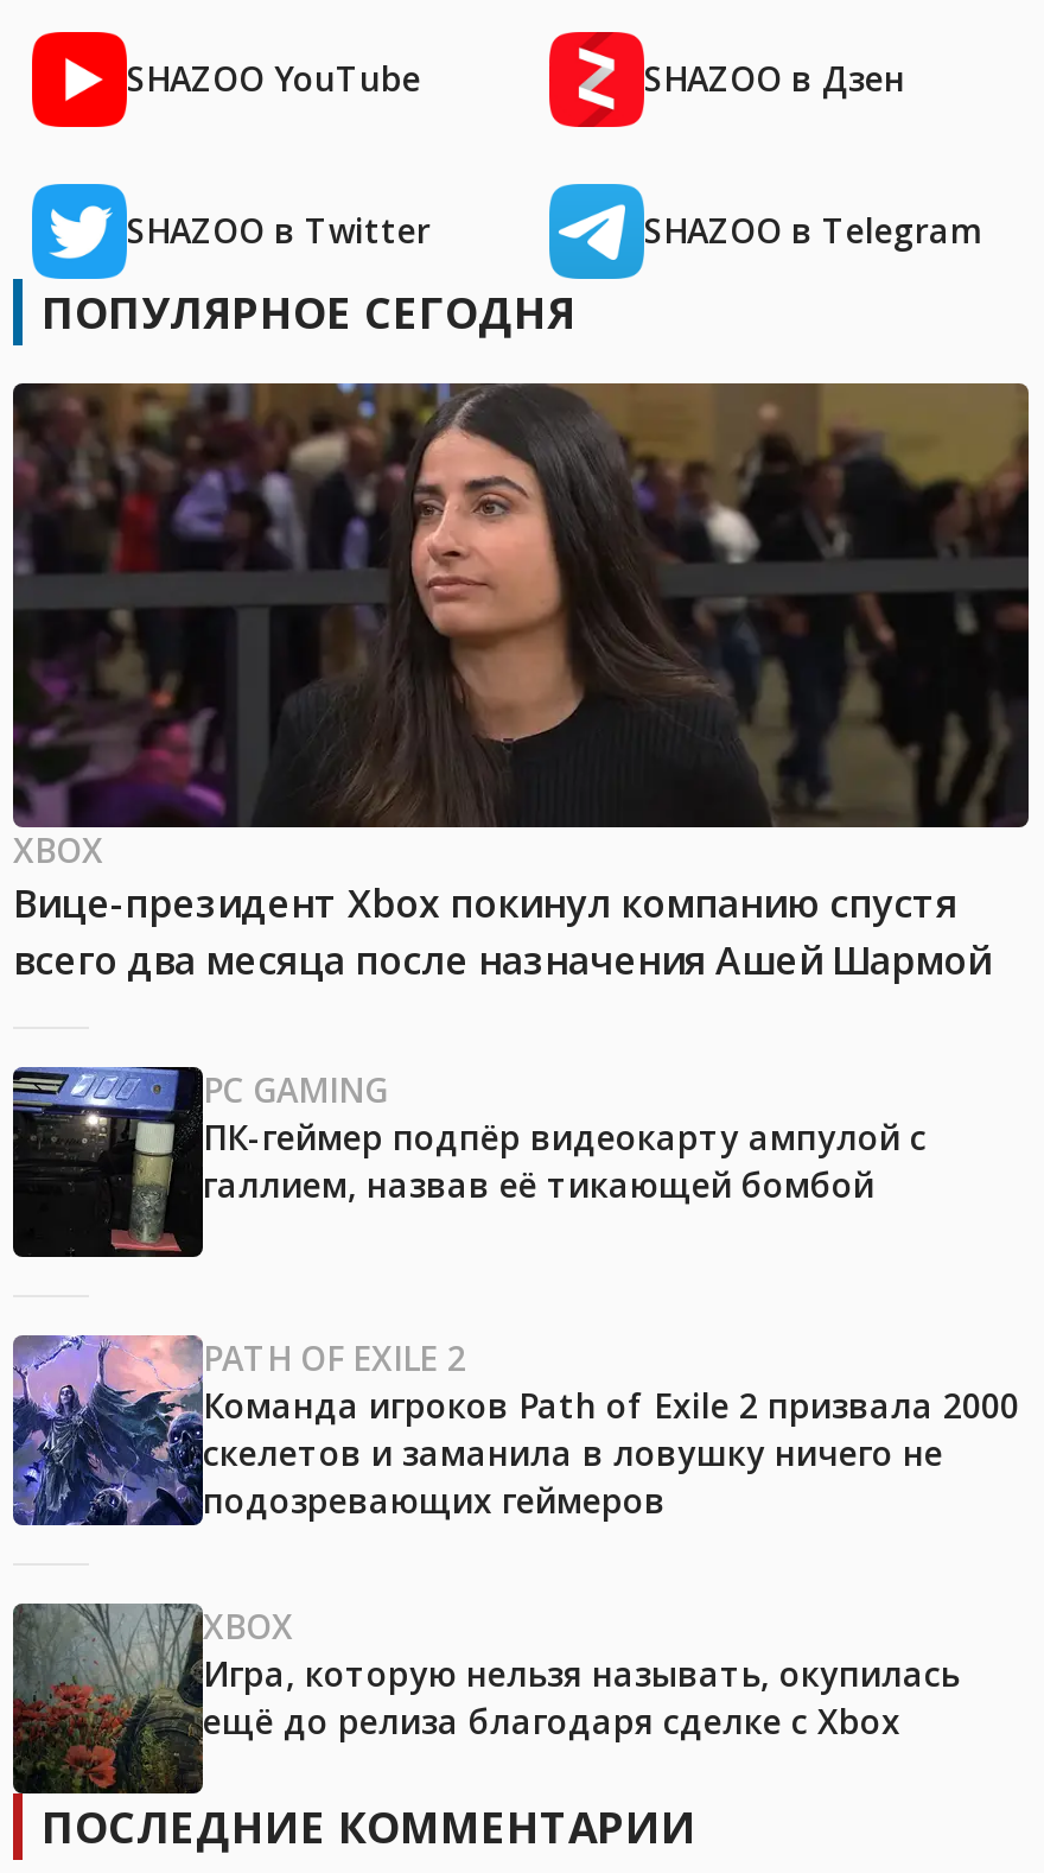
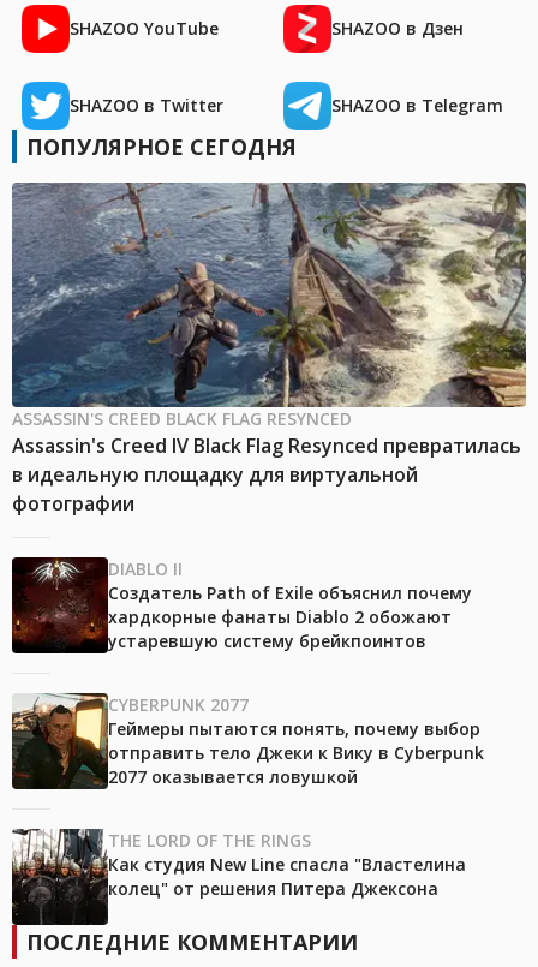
- [image]
- XBOX
- Вице-президент Xbox покинул компанию спустя
- всего два месяца после назначения Ашей Шармой
+ [image]
+ ASSASSIN'S CREED BLACK FLAG RESYNCED
+ Assassin's Creed IV Black Flag Resynced превратилась
+ в идеальную площадку для виртуальной
+ фотографии

- [image]
- PC GAMING
- ПК-геймер подпёр видеокарту ампулой с
- галлием, назвав её тикающей бомбой
+ [image]
+ DIABLO II
+ Создатель Path of Exile объяснил почему
+ хардкорные фанаты Diablo 2 обожают
+ устаревшую систему брейкпоинтов

- [image]
- PATH OF EXILE 2
- Команда игроков Path of Exile 2 призвала 2000
- скелетов и заманила в ловушку ничего не
- подозревающих геймеров
+ [image]
+ CYBERPUNK 2077
+ Геймеры пытаются понять, почему выбор
+ отправить тело Джеки к Вику в Cyberpunk
+ 2077 оказывается ловушкой

- [image]
- XBOX
- Игра, которую нельзя называть, окупилась
- ещё до релиза благодаря сделке с Xbox
+ [image]
+ THE LORD OF THE RINGS
+ Как студия New Line спасла "Властелина
+ колец" от решения Питера Джексона
